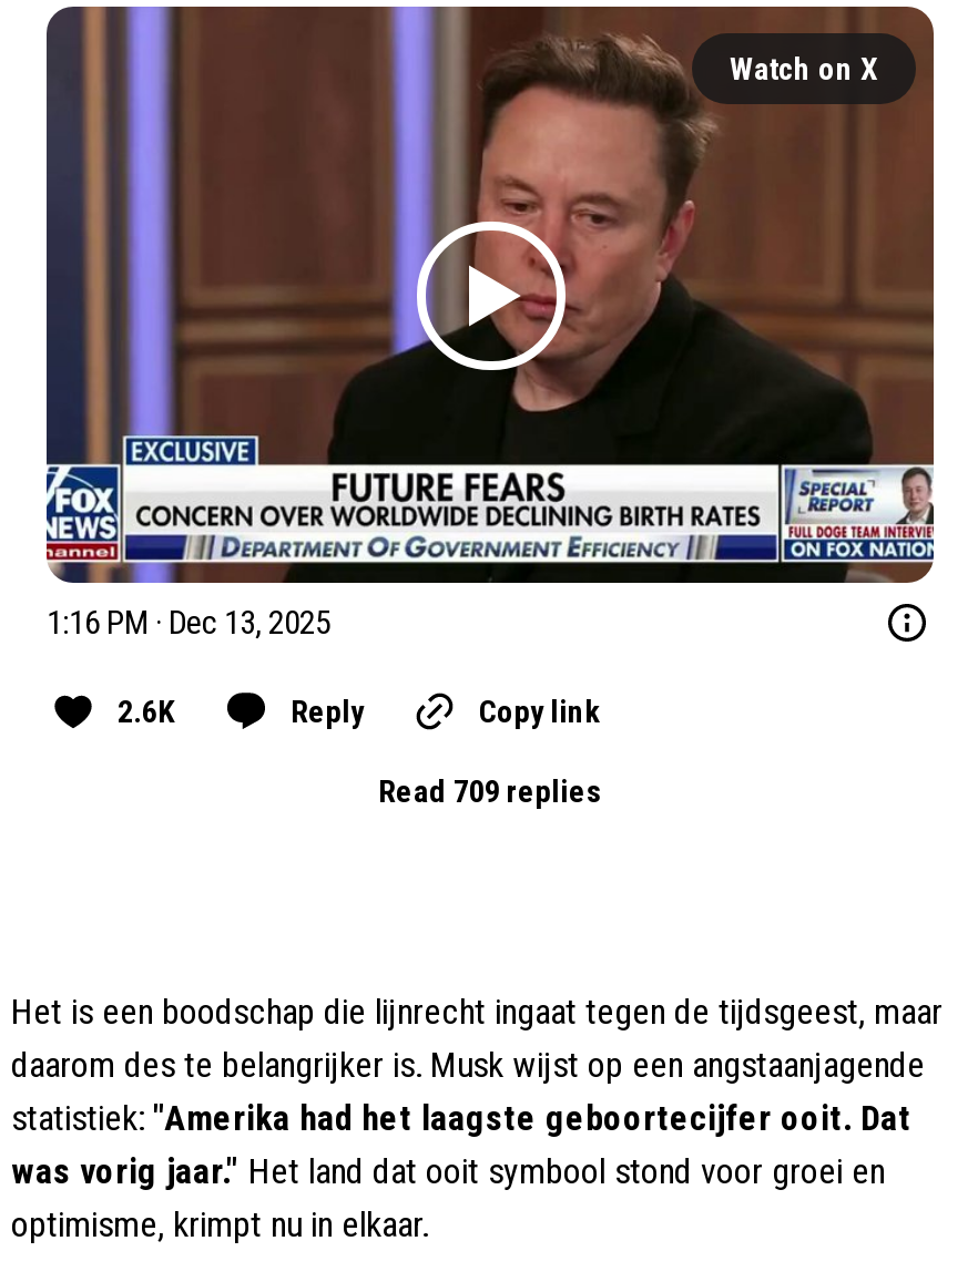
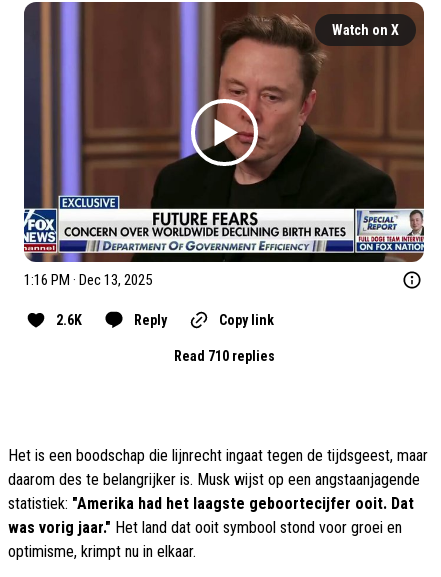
- Read 709 replies
+ Read 710 replies
